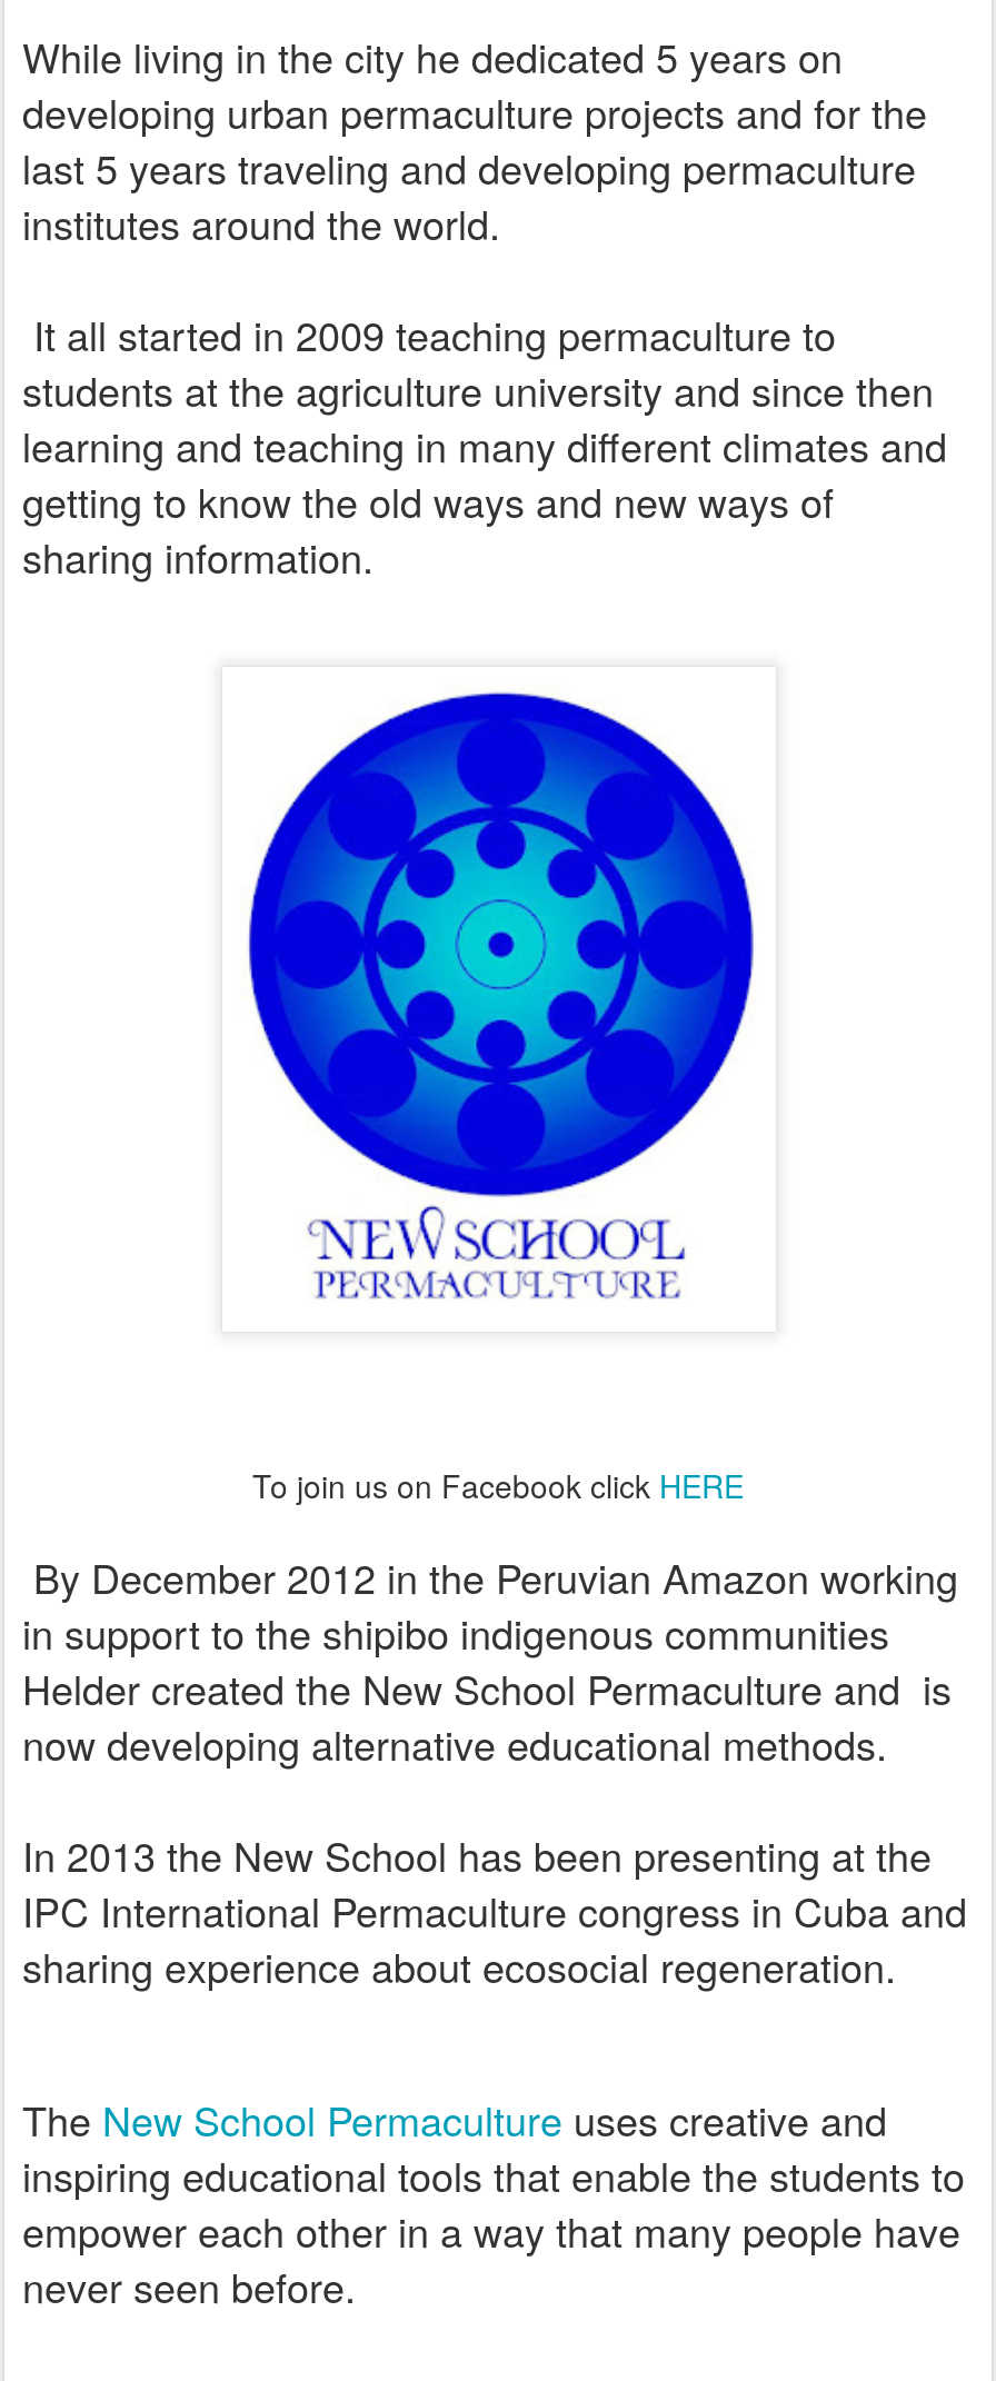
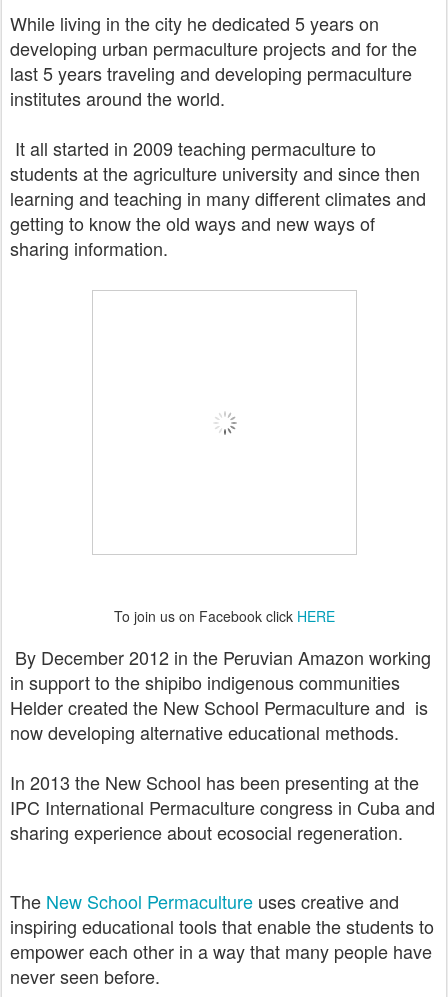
- [image]
